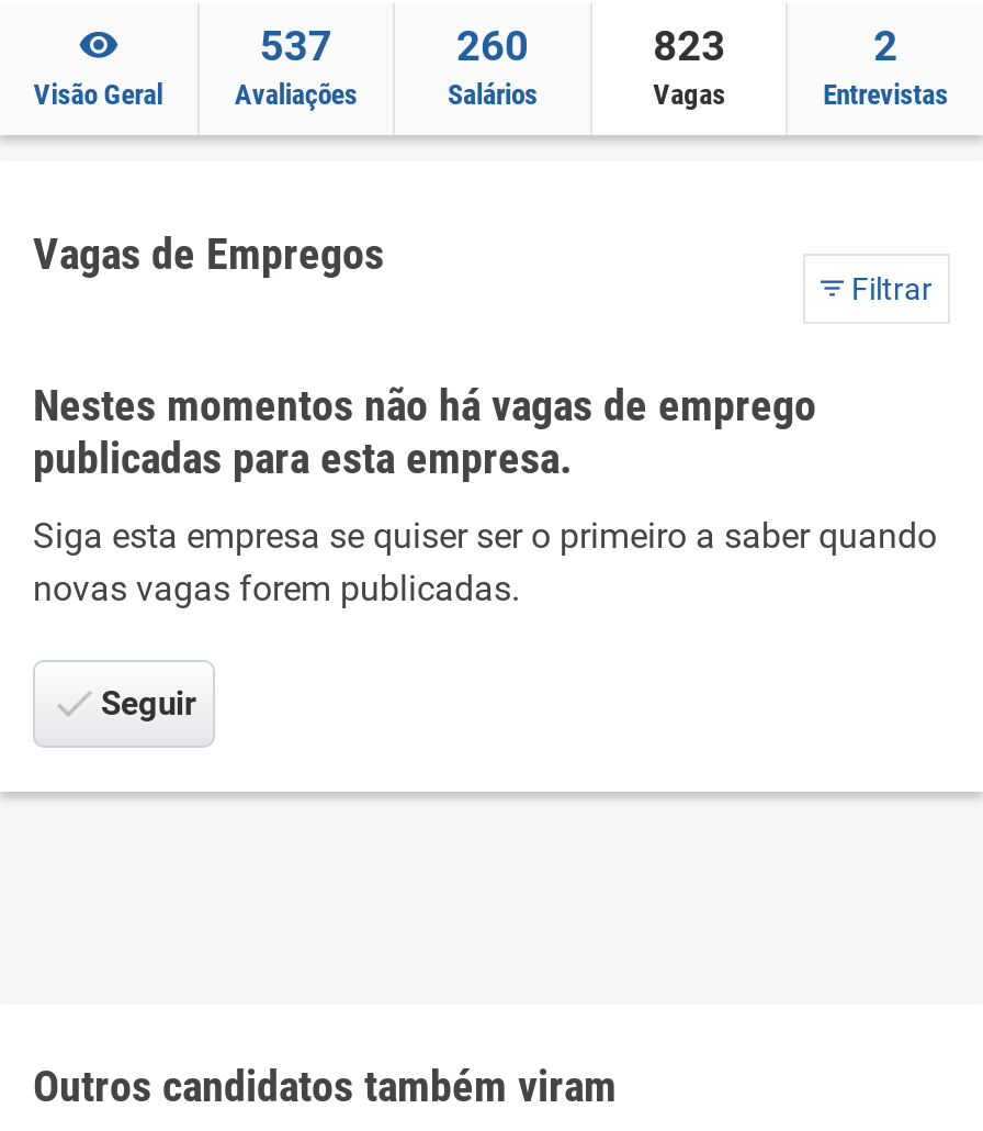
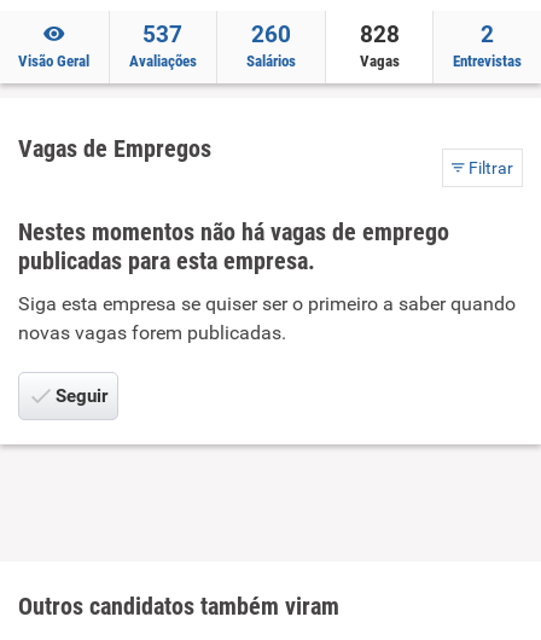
- 823
+ 828
